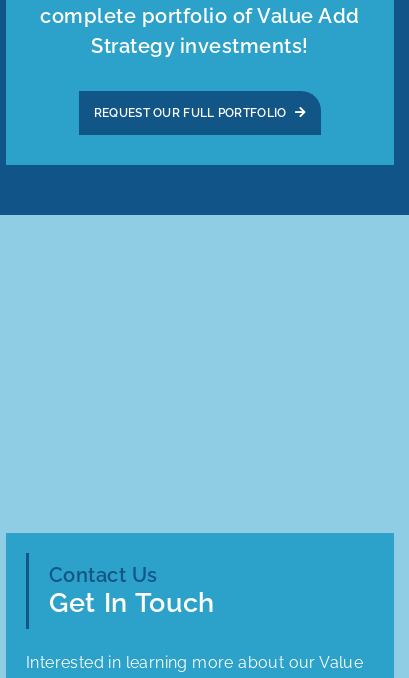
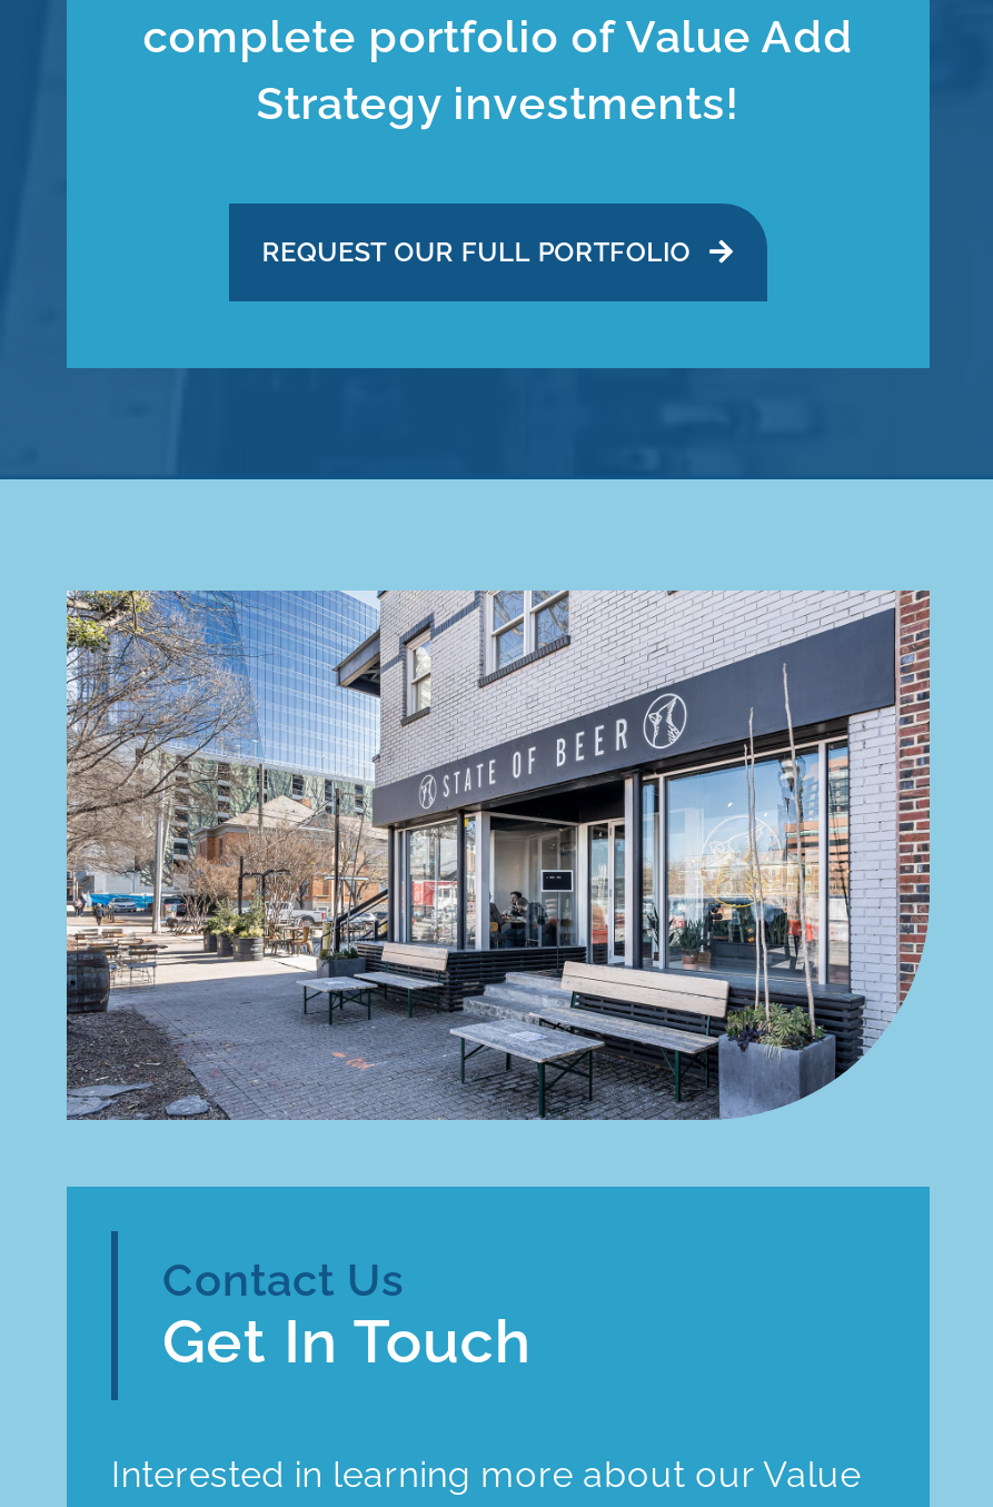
+ [image]
